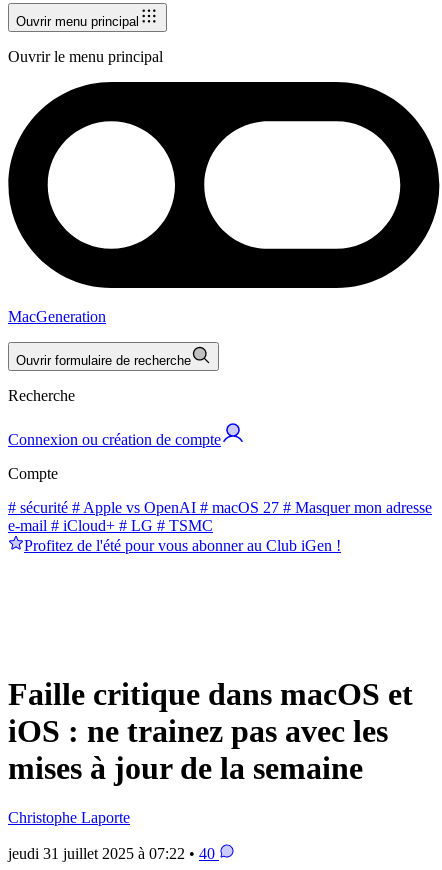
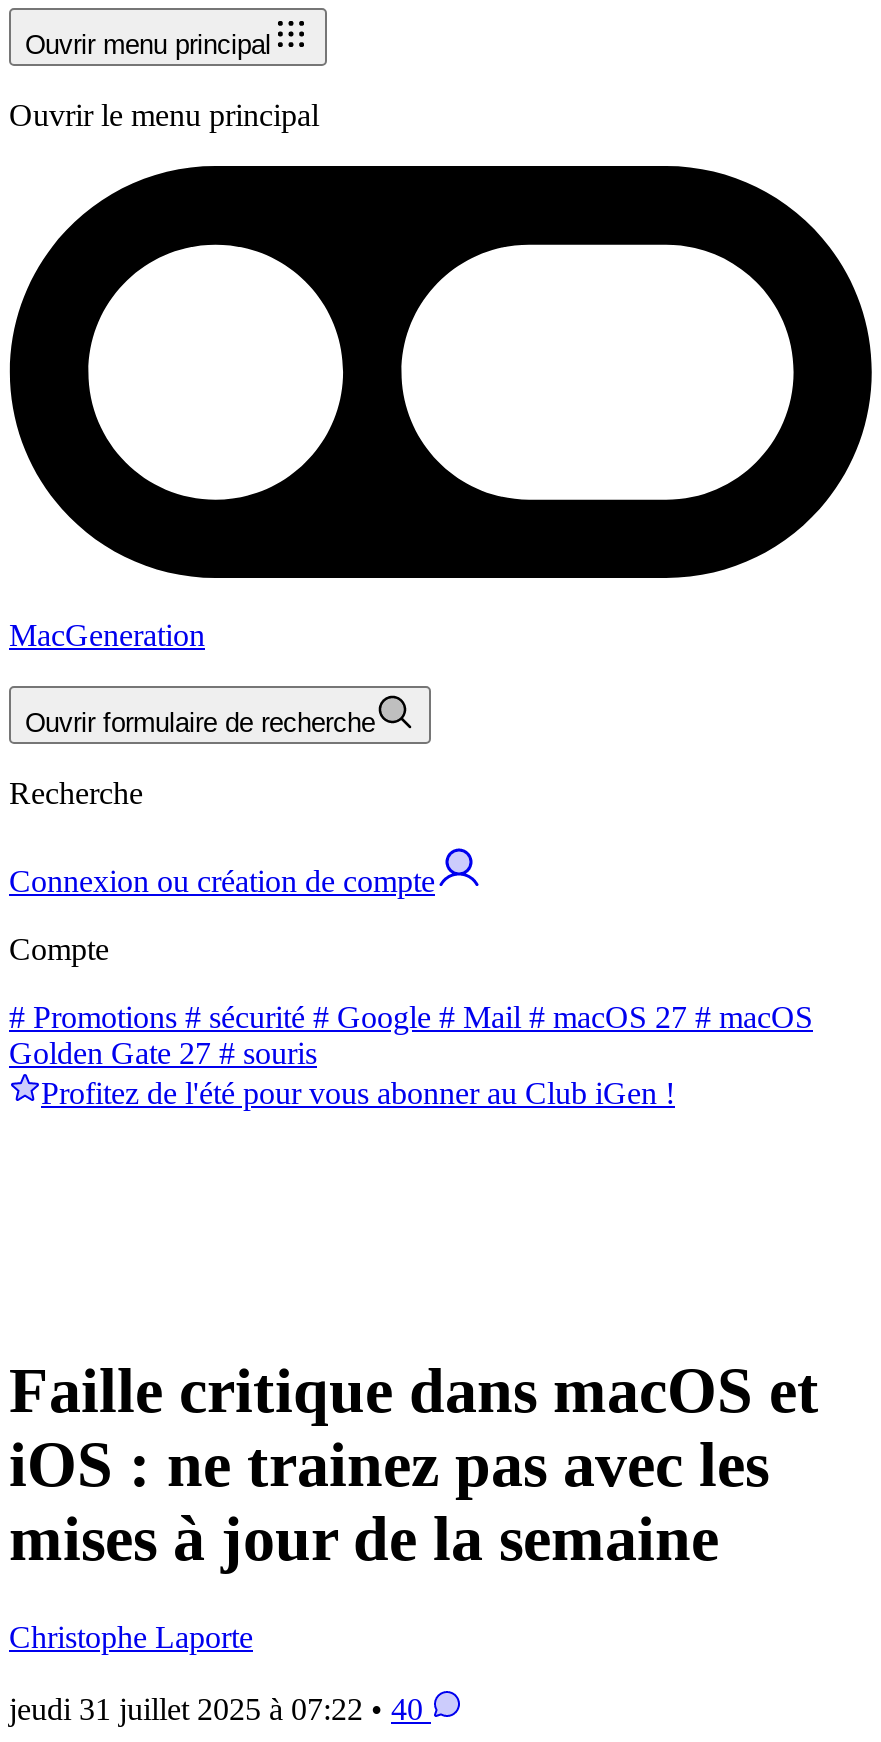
- # sécurité # Apple vs OpenAI # macOS 27 # Masquer mon adresse
- e-mail # iCloud+ # LG # TSMC
+ # Promotions # sécurité # Google # Mail # macOS 27 # macOS
+ Golden Gate 27 # souris
